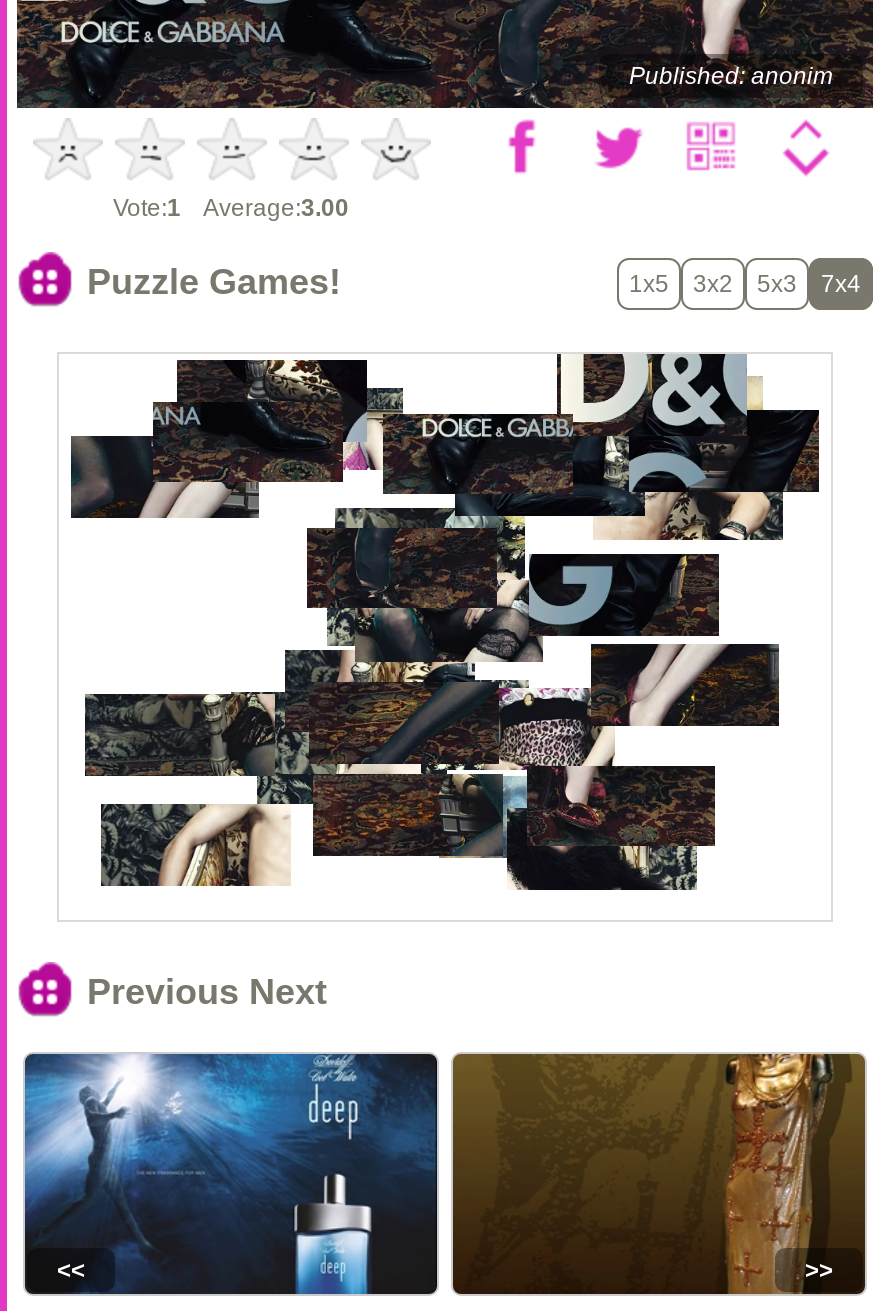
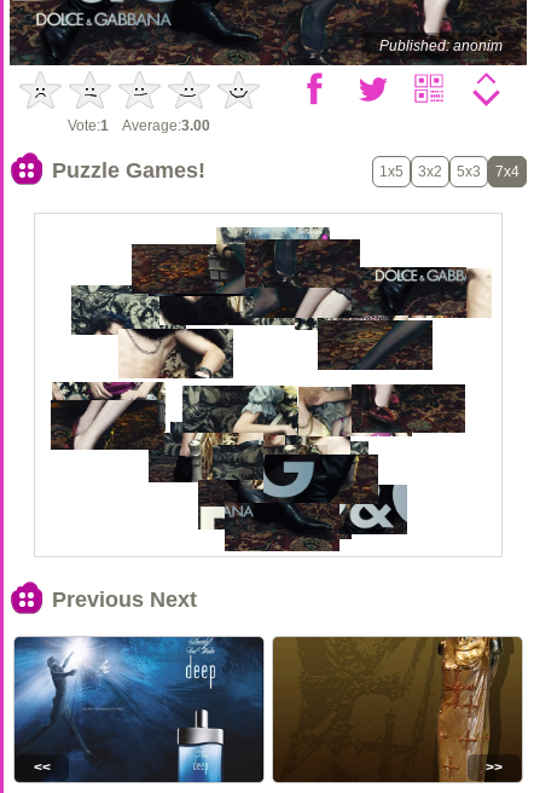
- [image]
+ [image]
